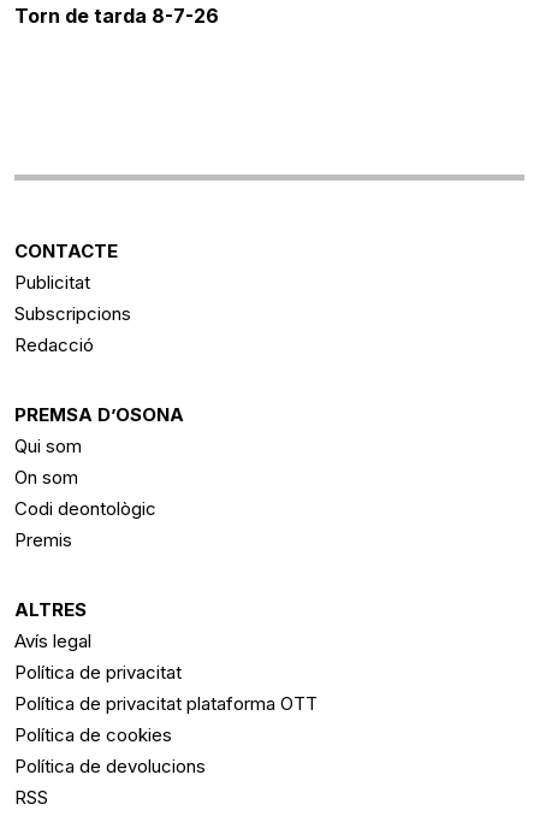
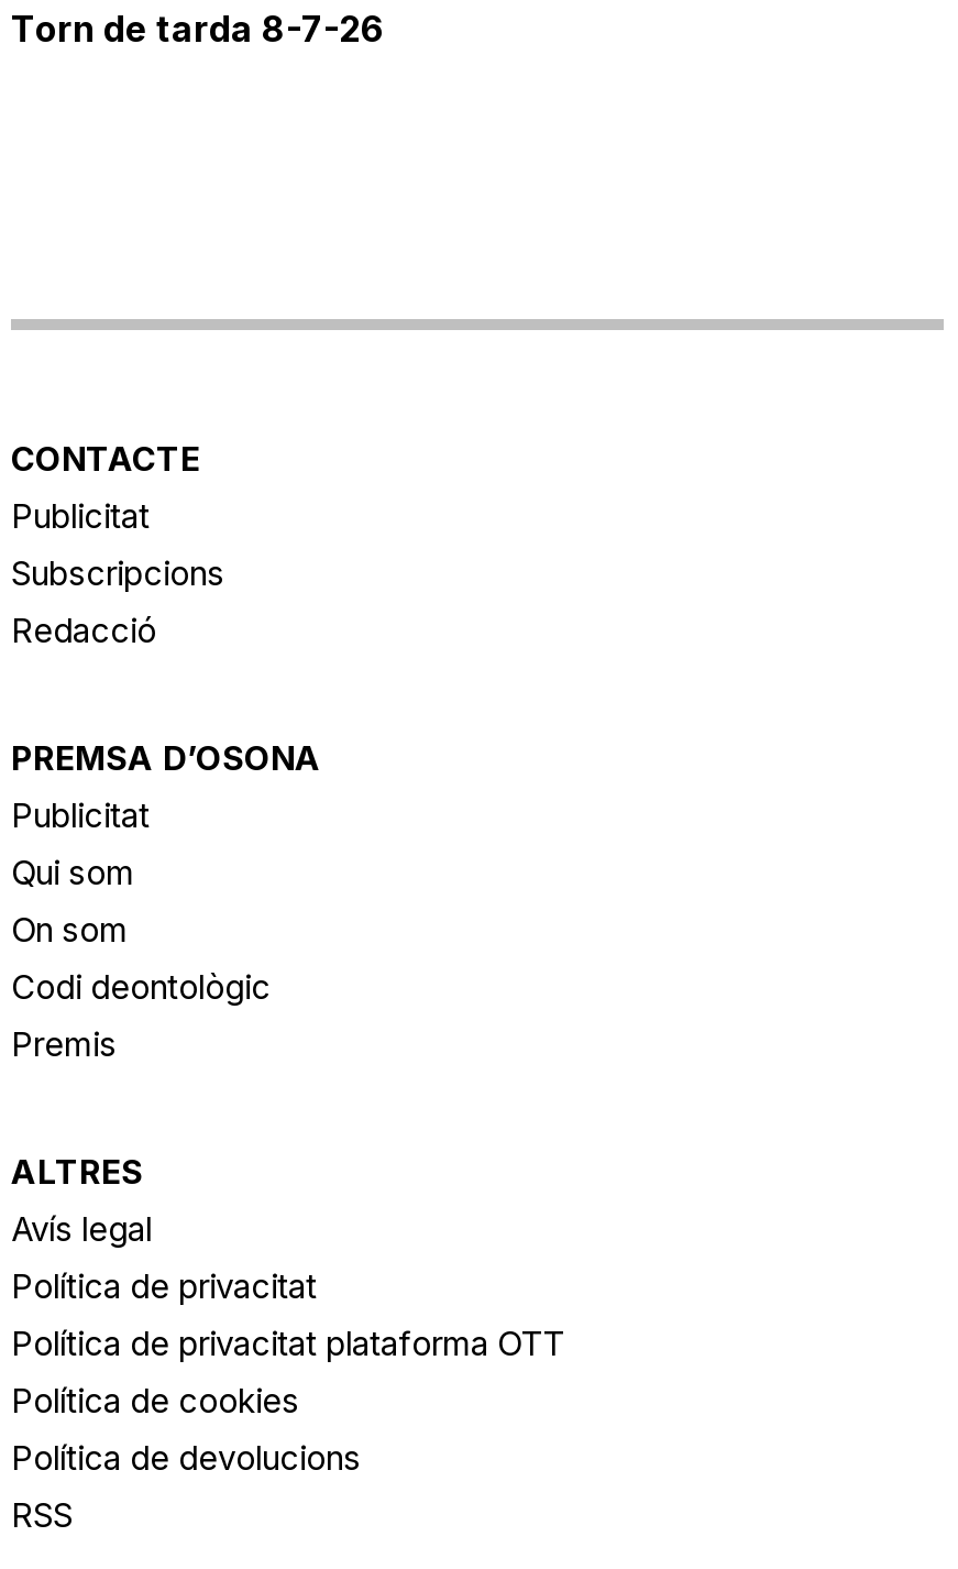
+ Publicitat
